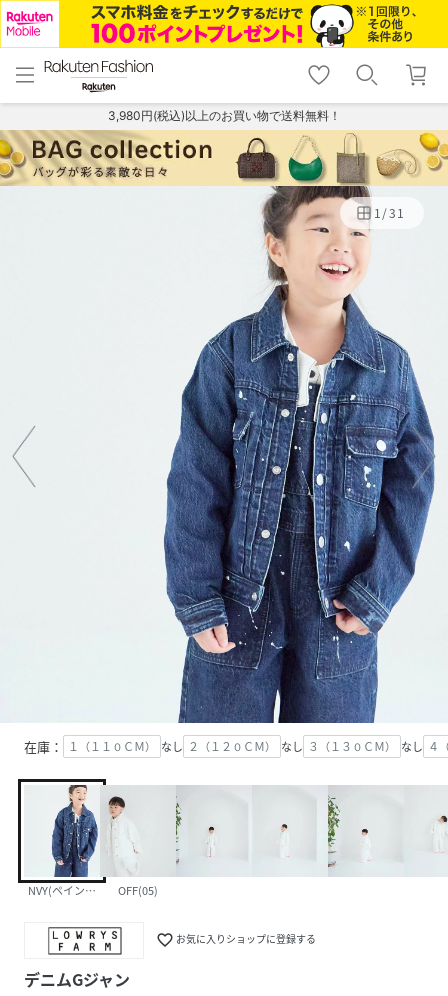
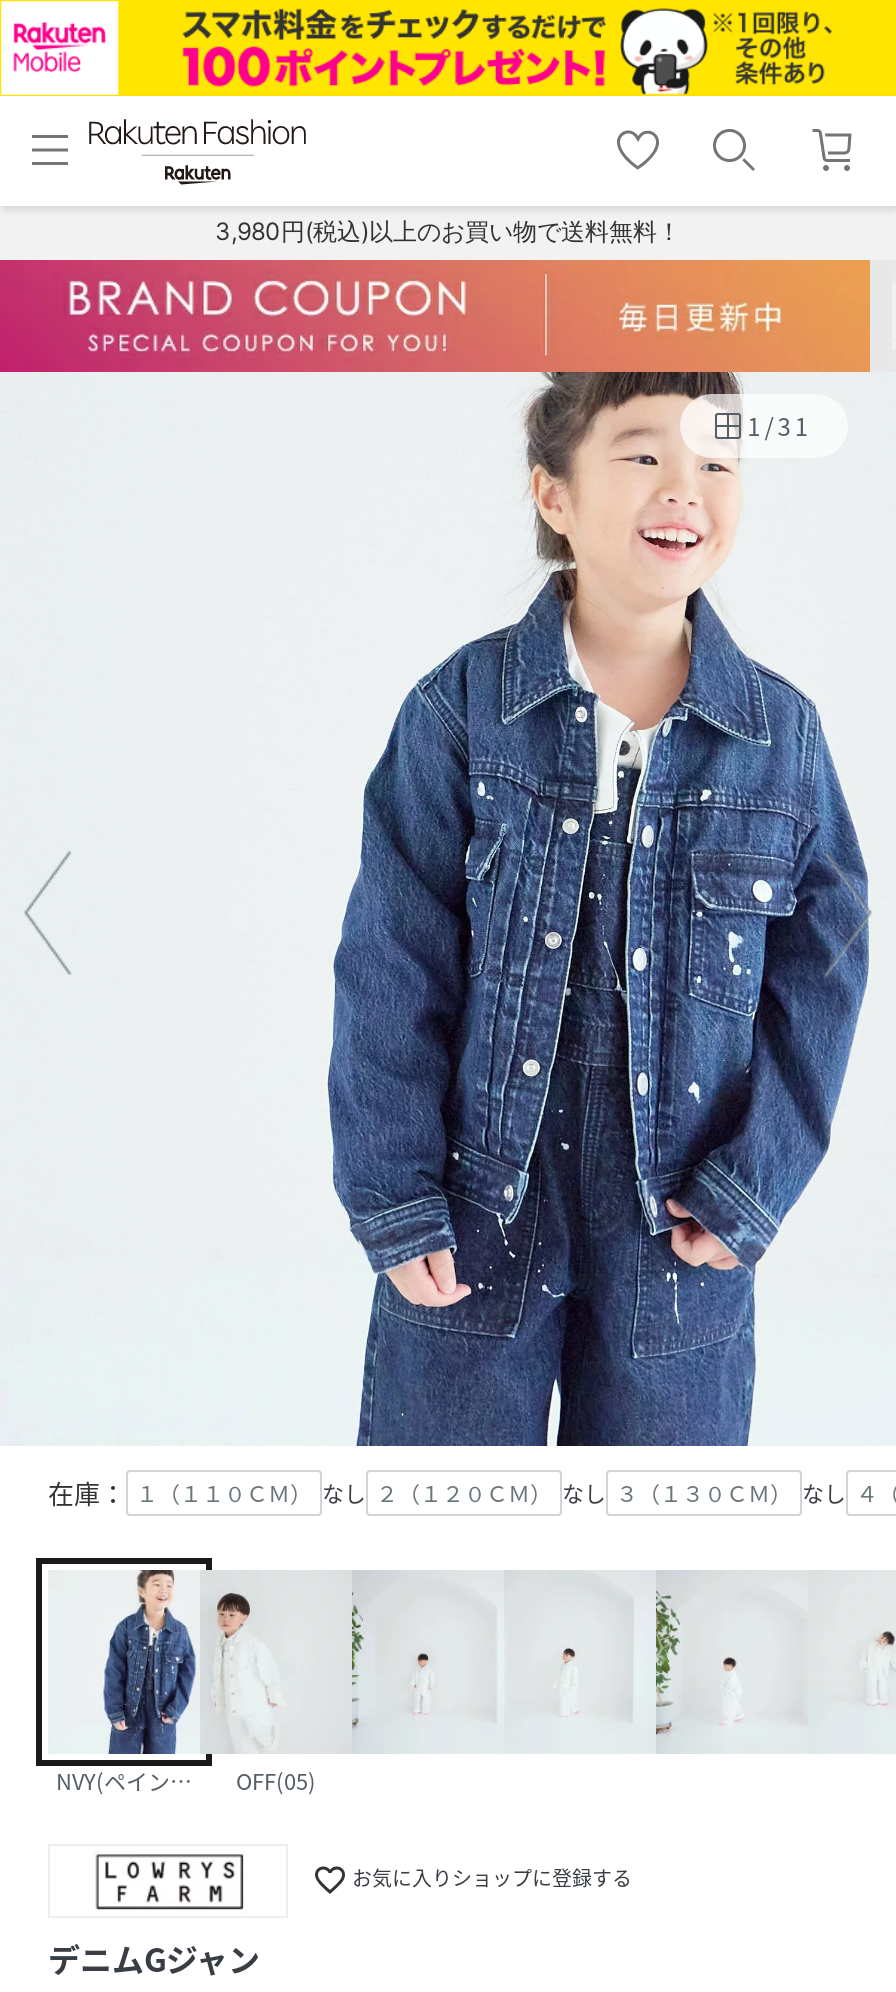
- [image]
+ [image]
